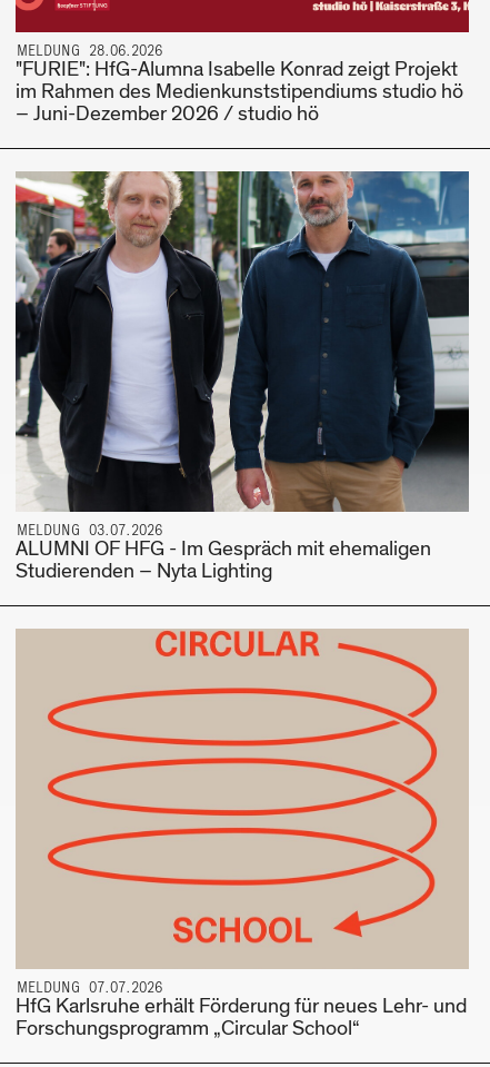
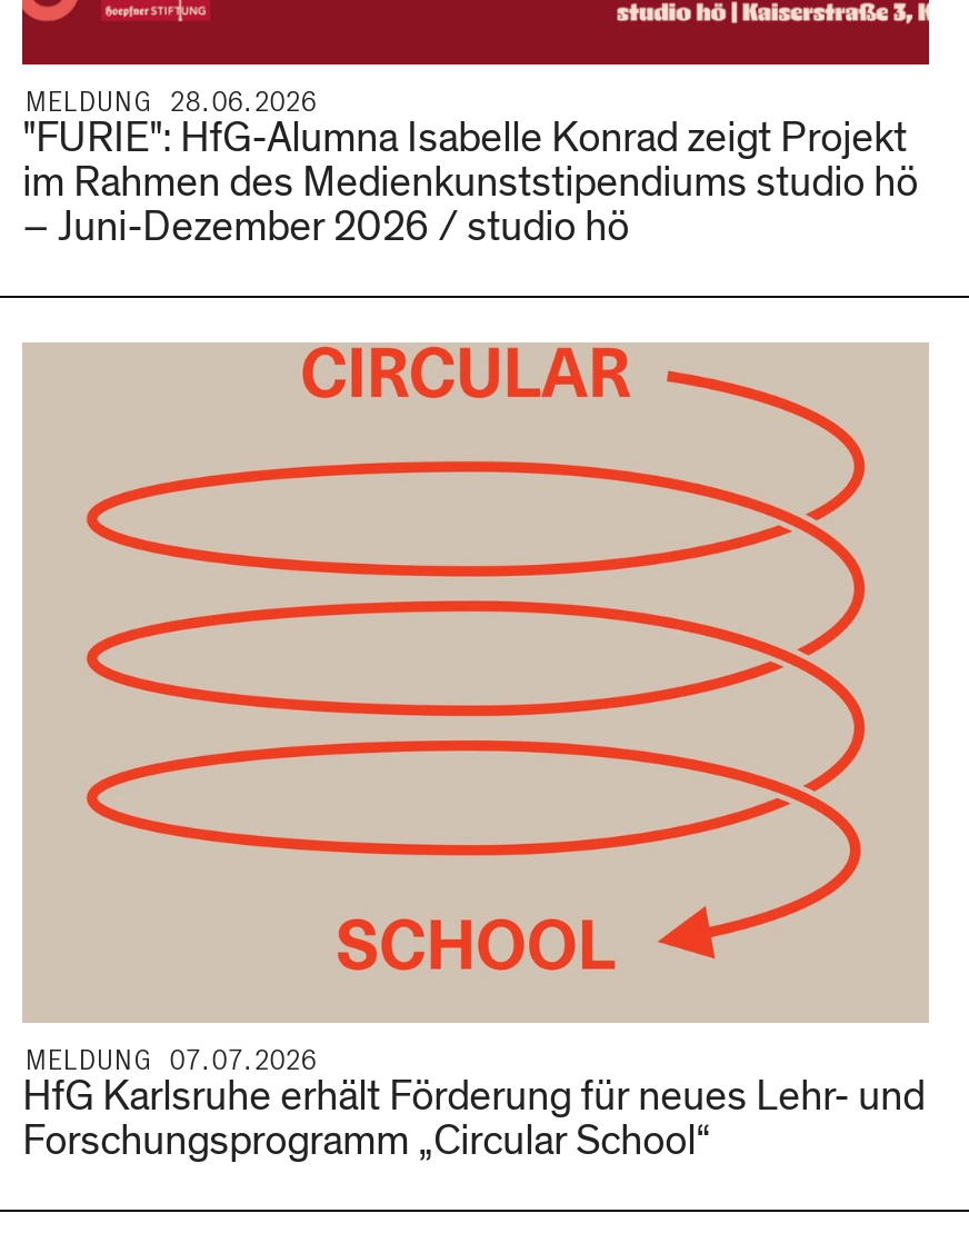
- [image]
- MELDUNG 03.07.2026
- ALUMNI OF HFG - Im Gespräch mit ehemaligen
- Studierenden – Nyta Lighting
